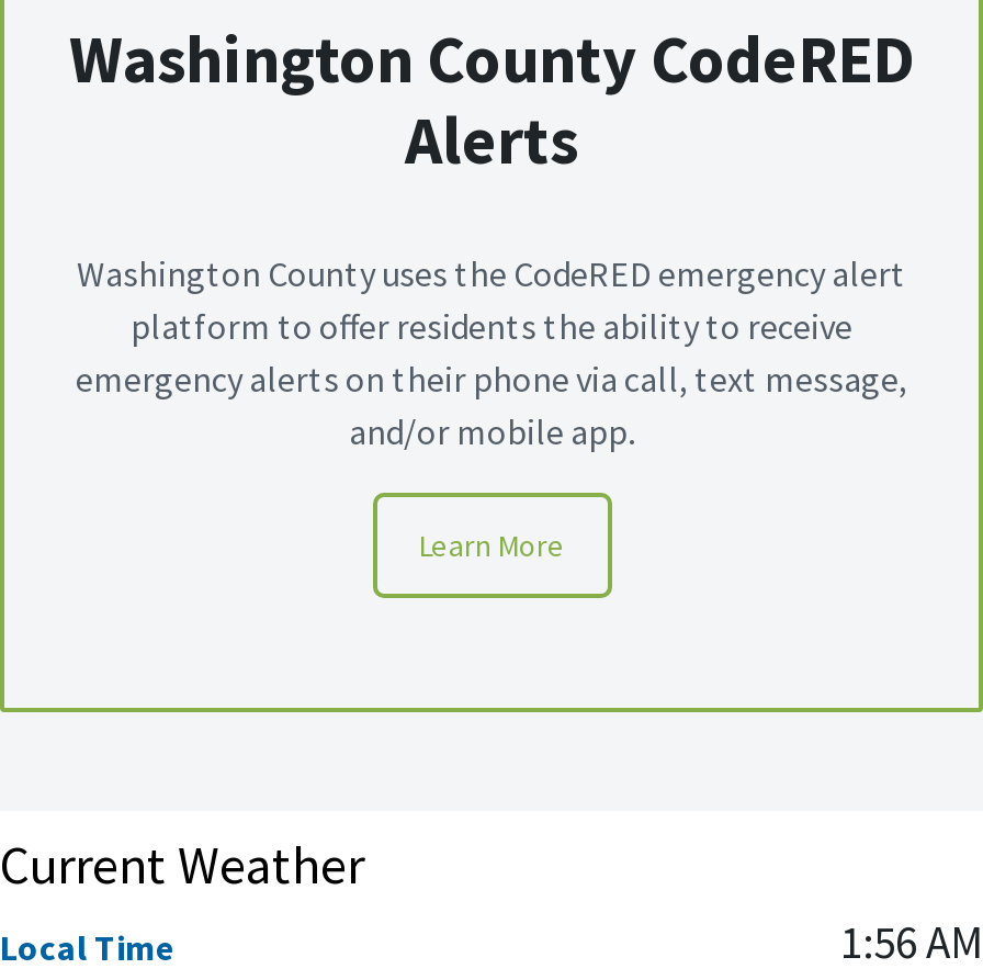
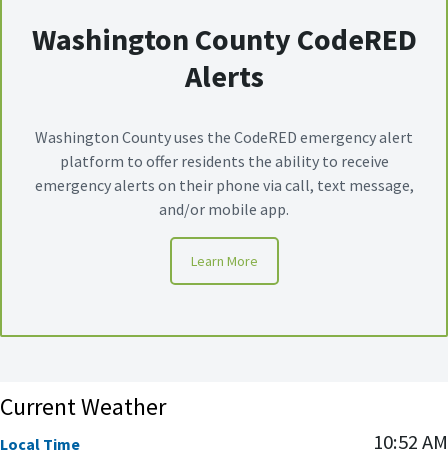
- 1:56 AM
+ 10:52 AM
